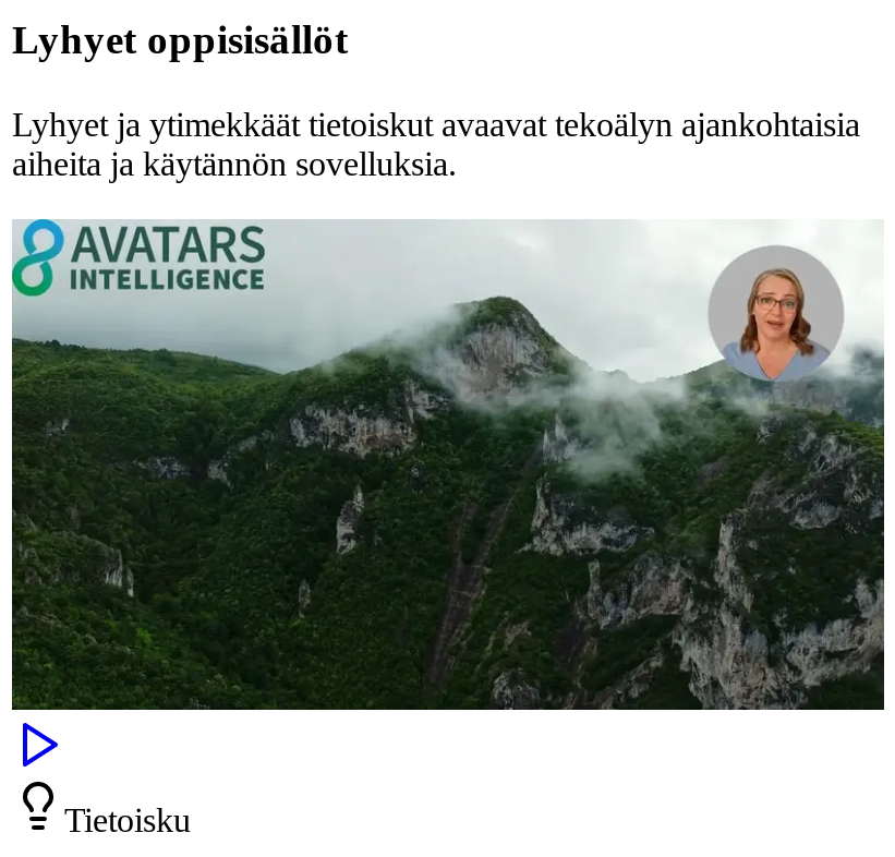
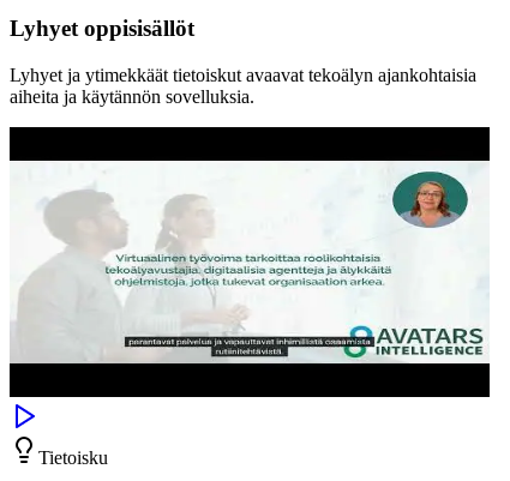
- [image]
+ [image]
